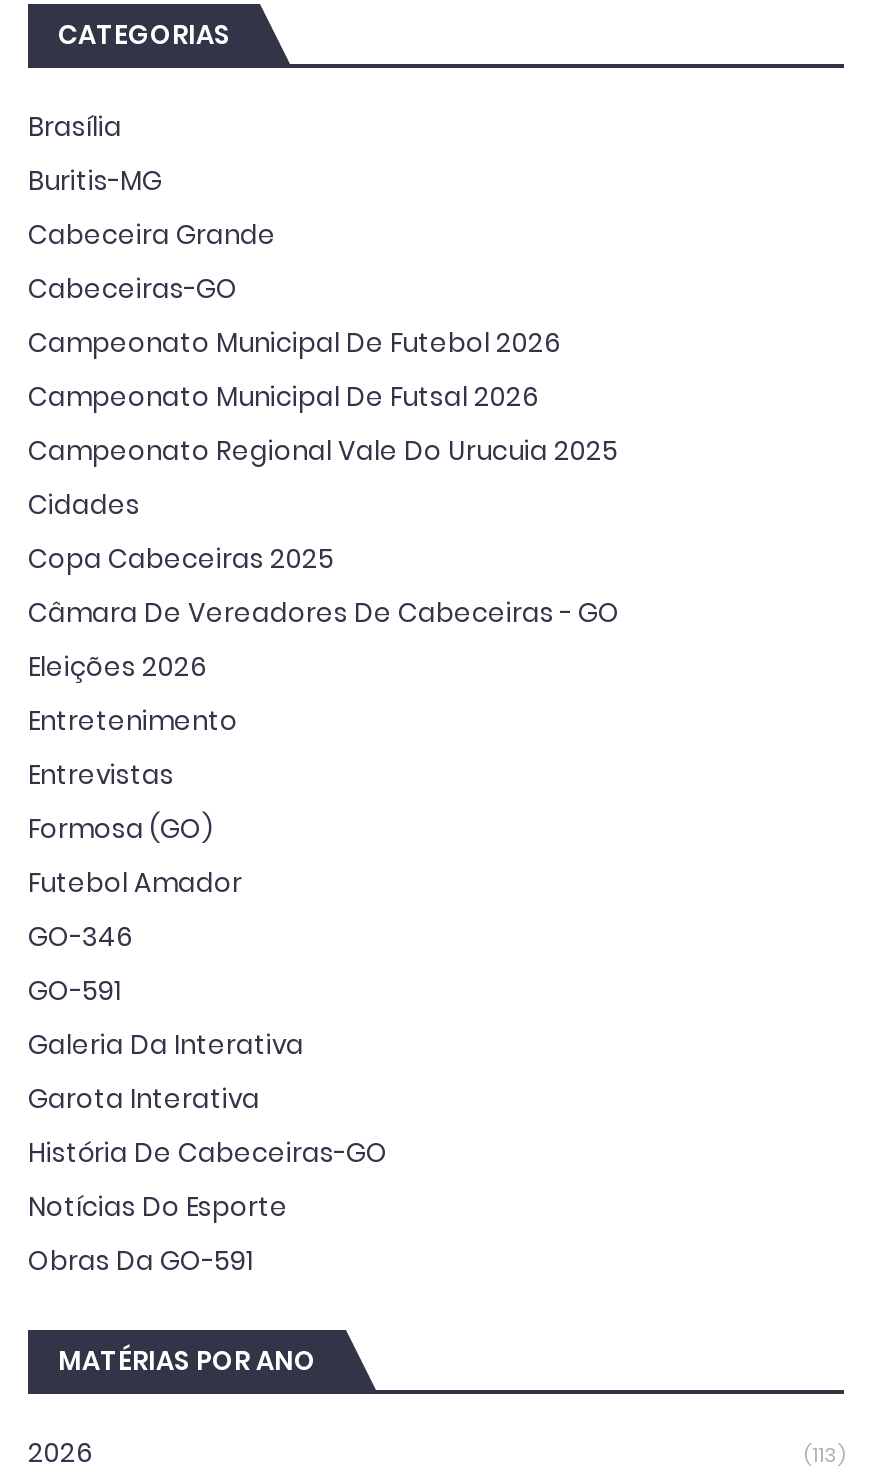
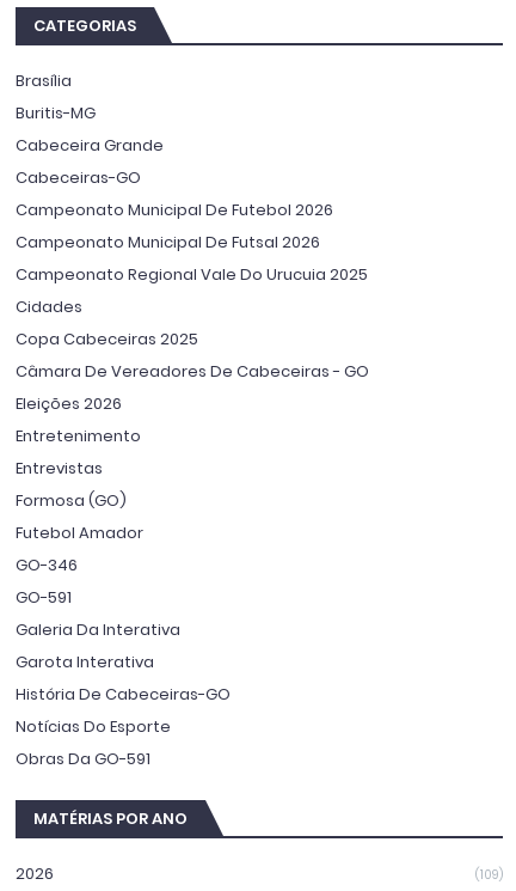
- (113)
+ (109)
